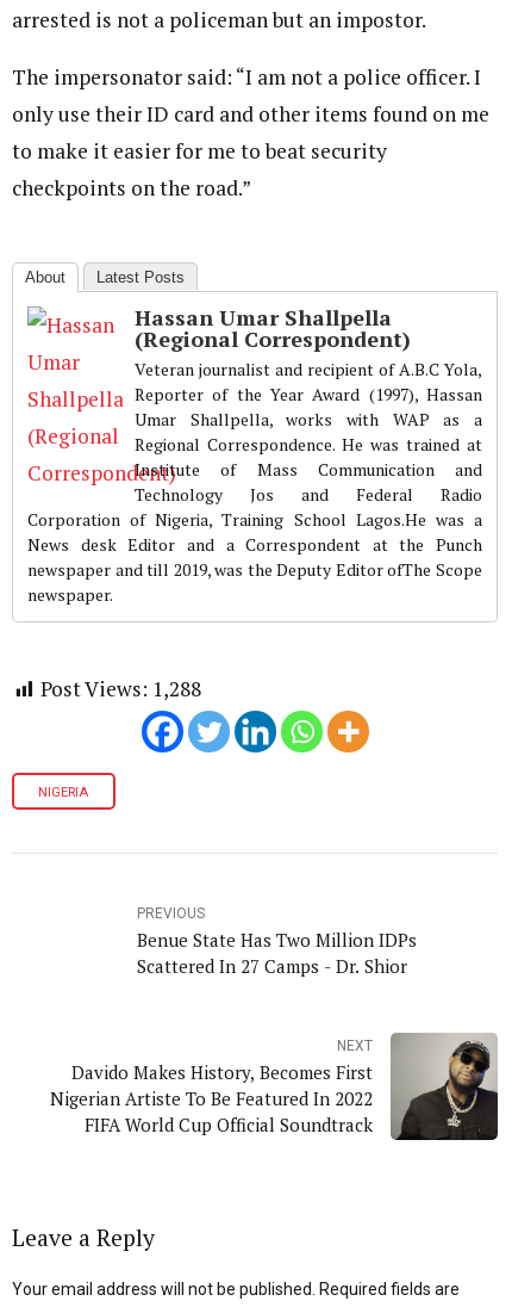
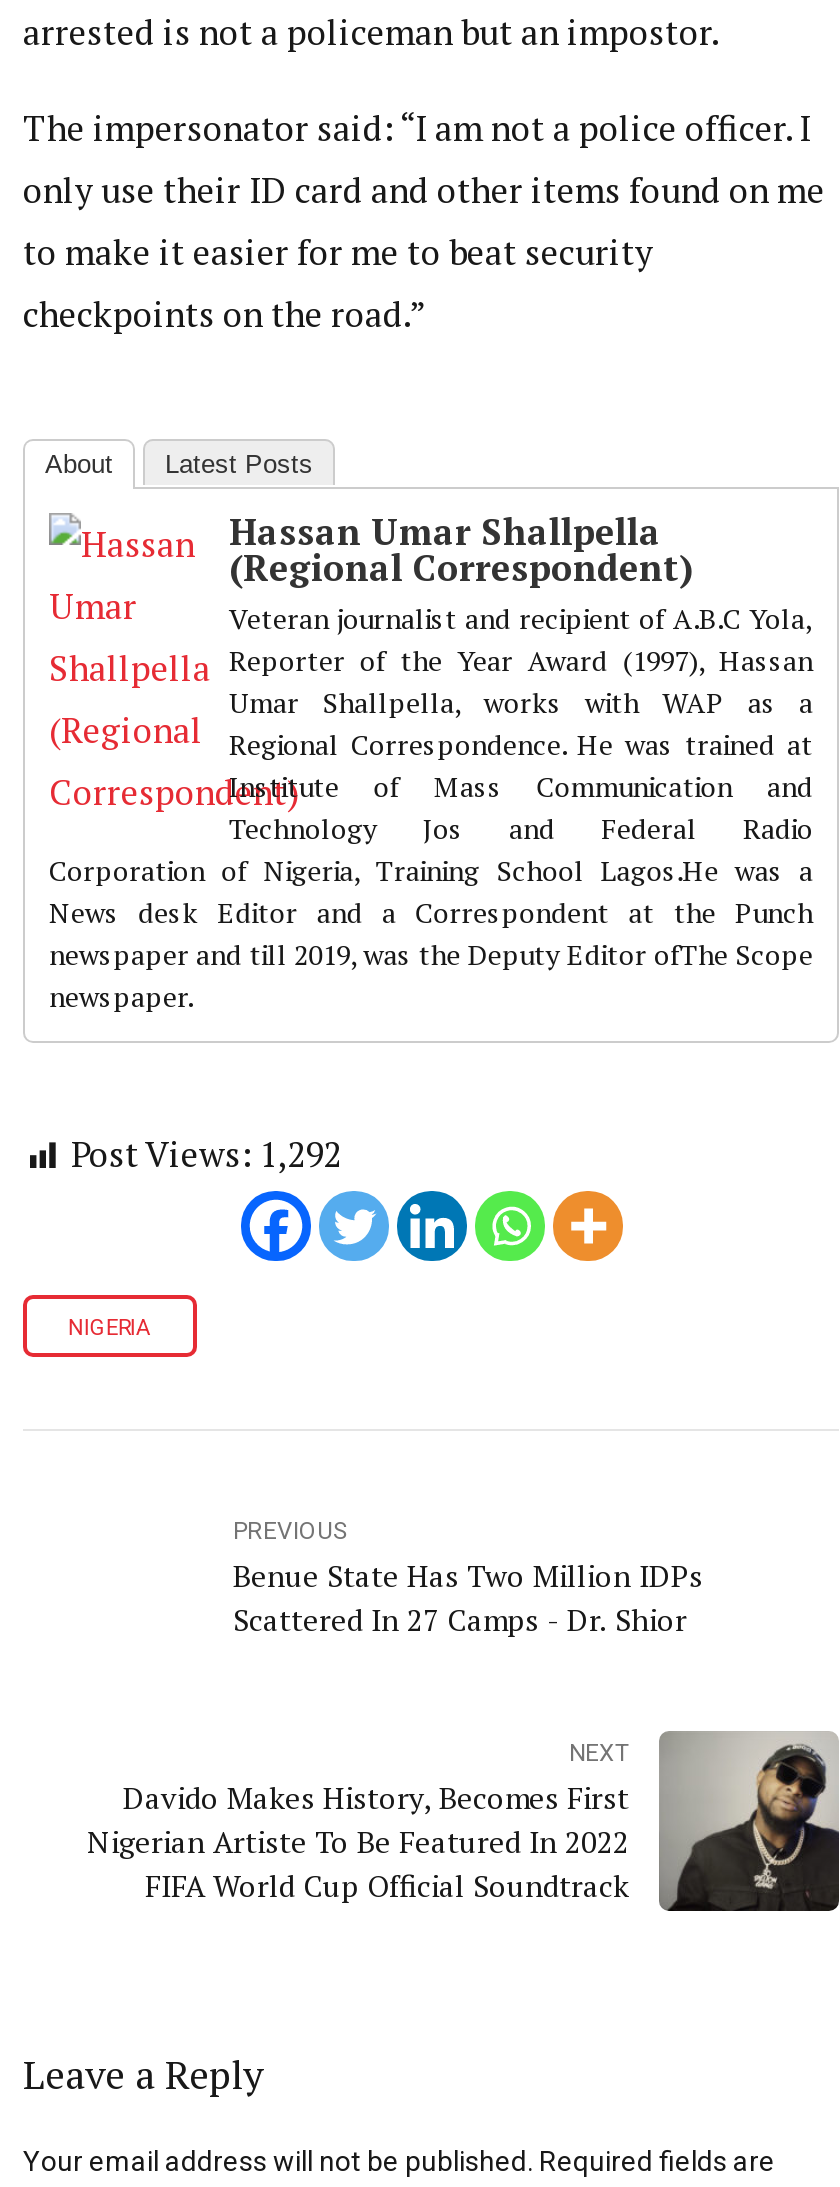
- Post Views: 1,288
+ Post Views: 1,292
